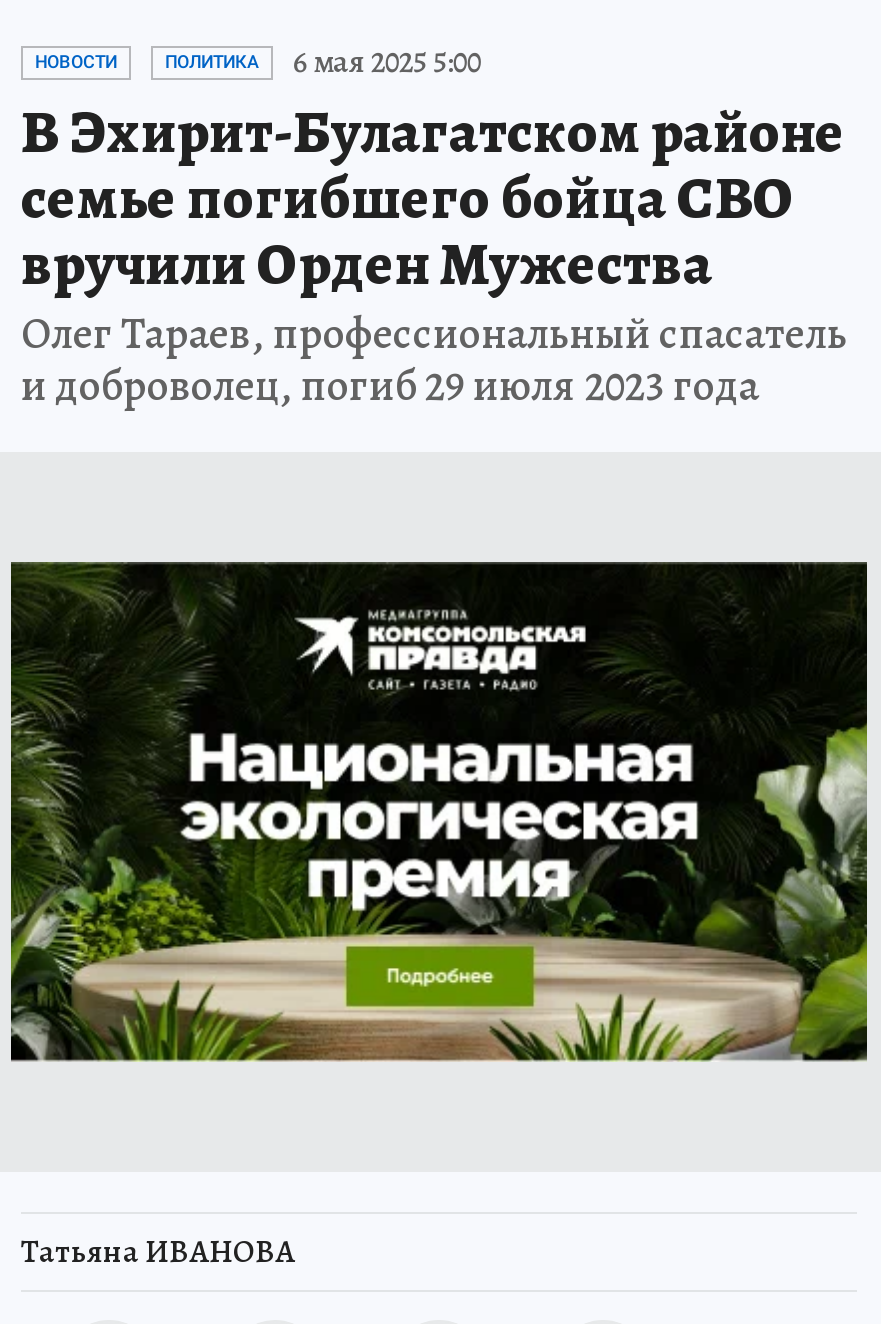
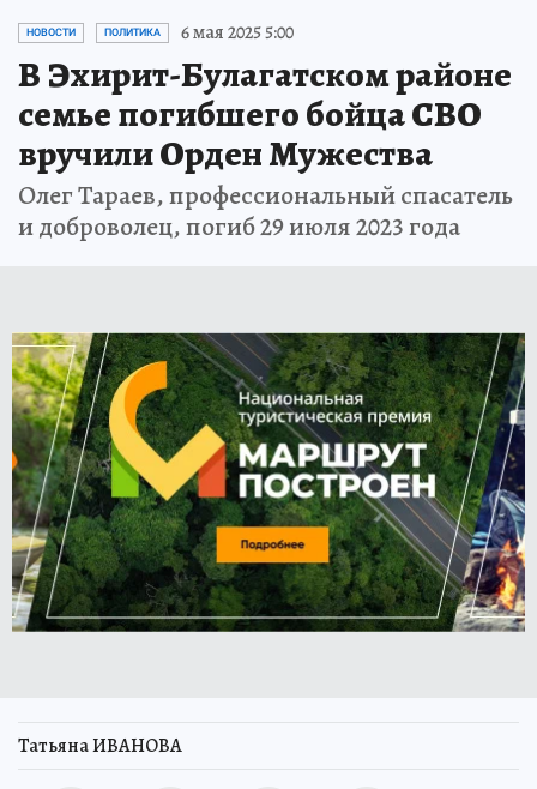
- [image]
+ [image]
